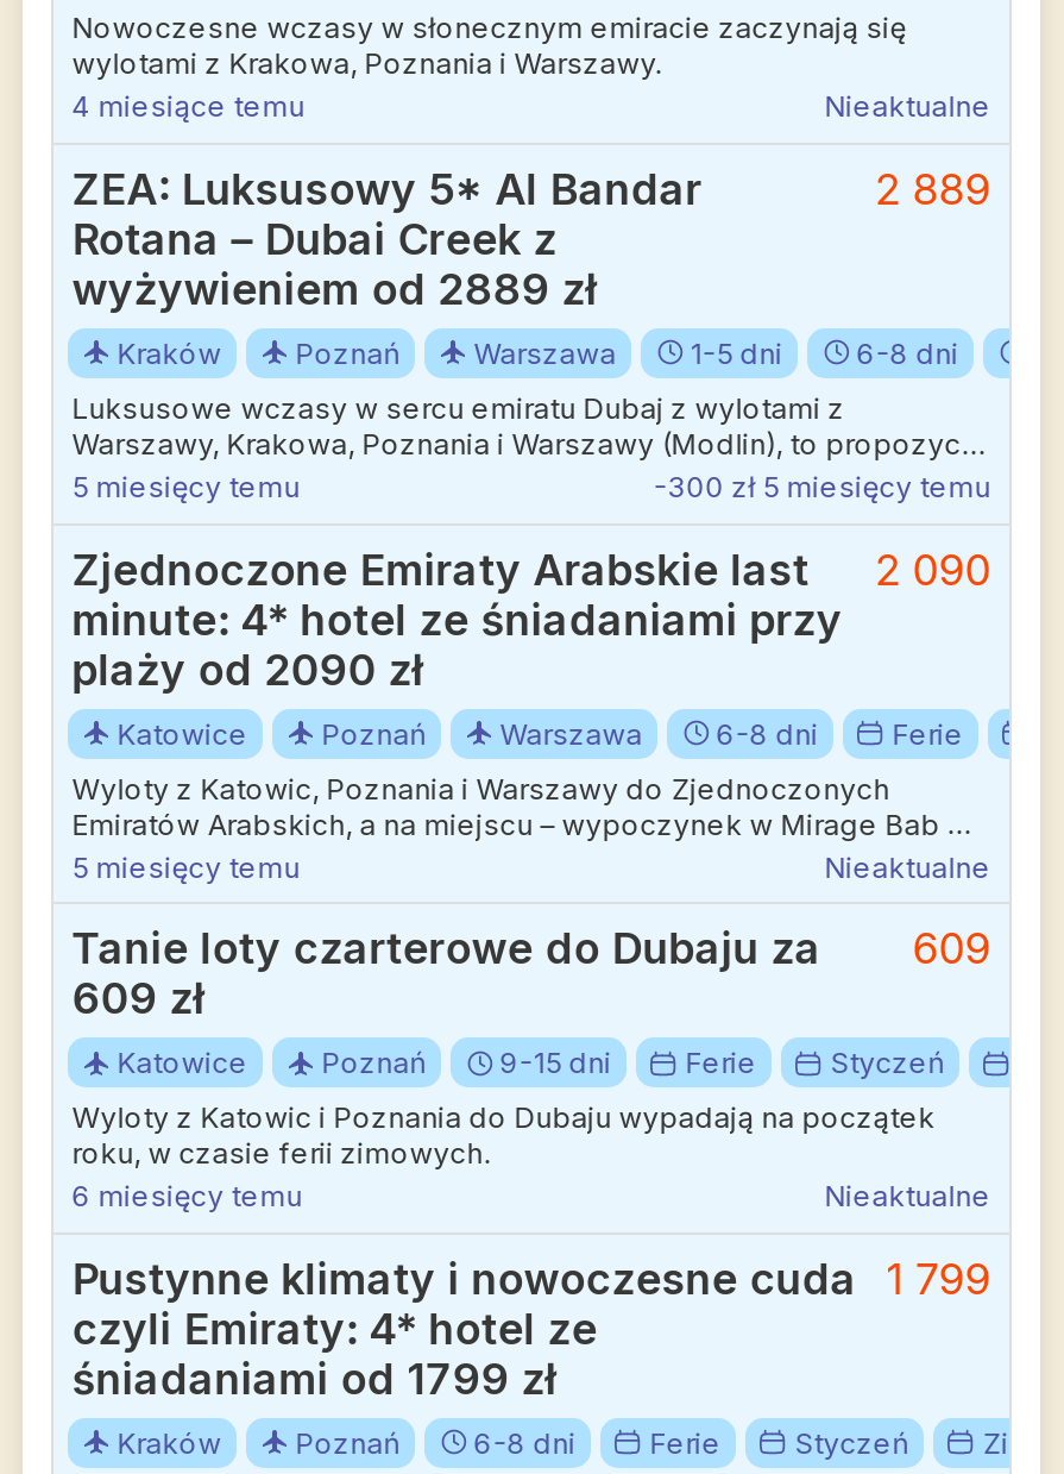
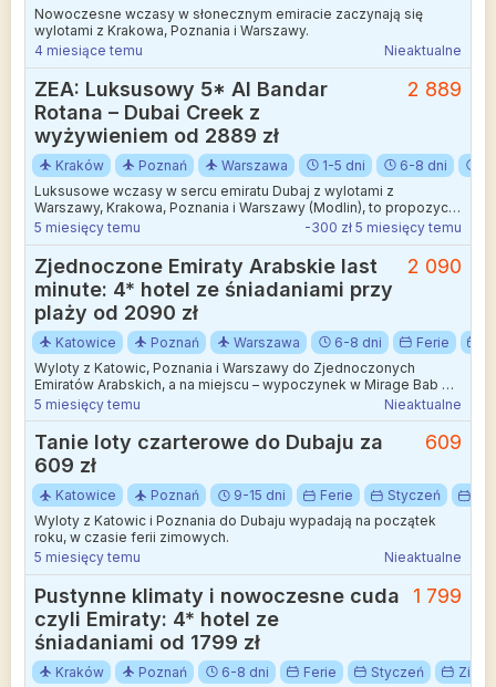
- 6 miesięcy temu
+ 5 miesięcy temu
